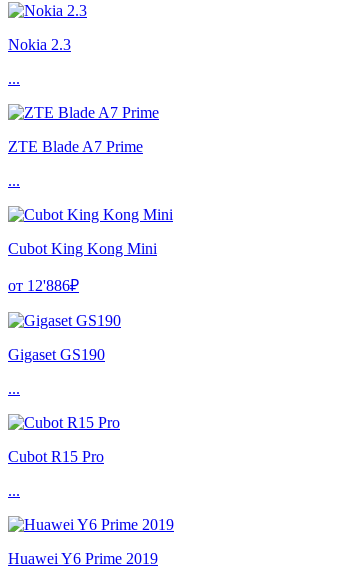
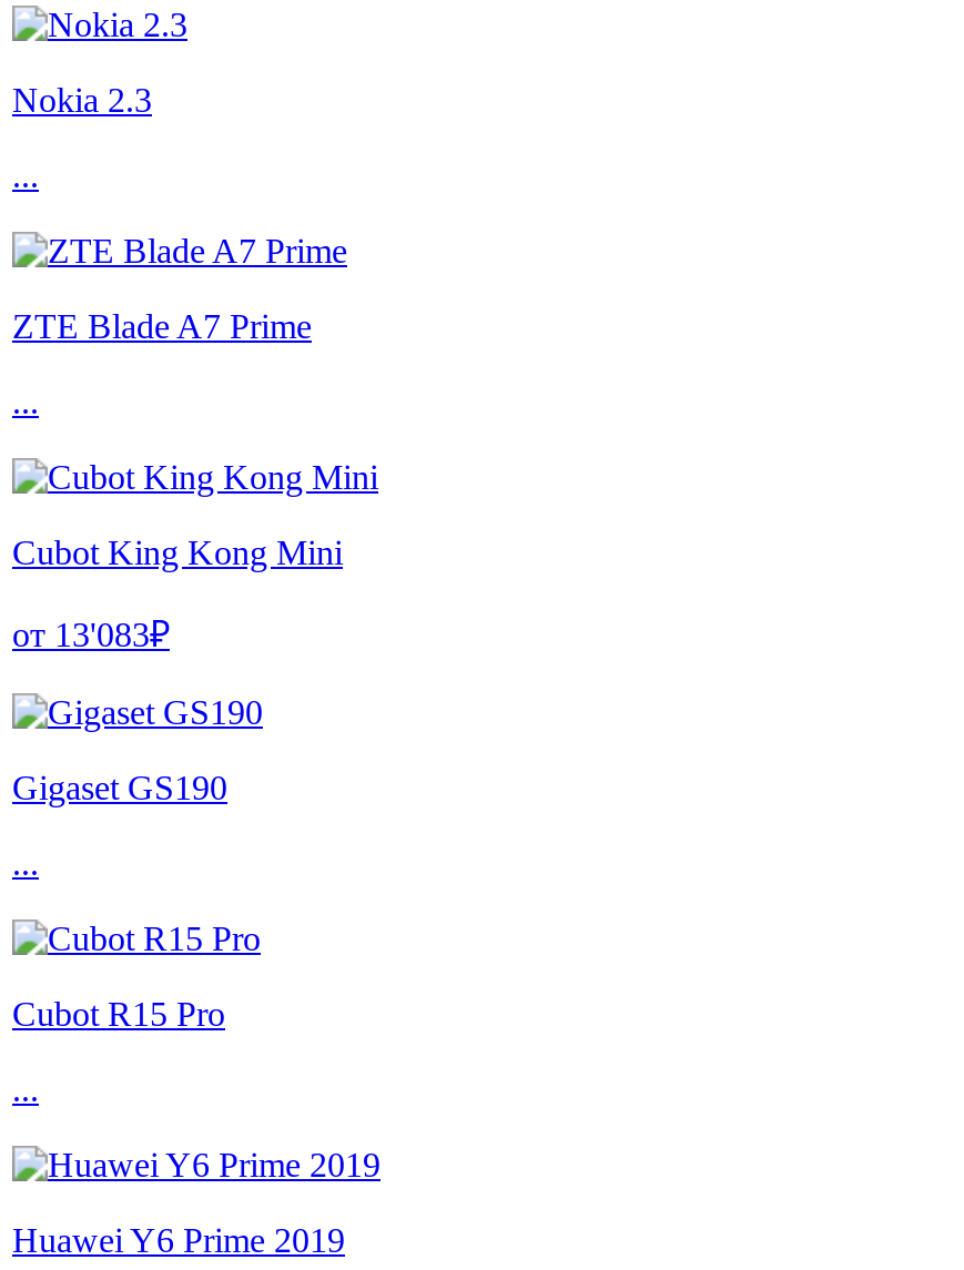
- от 12'886₽
+ от 13'083₽
